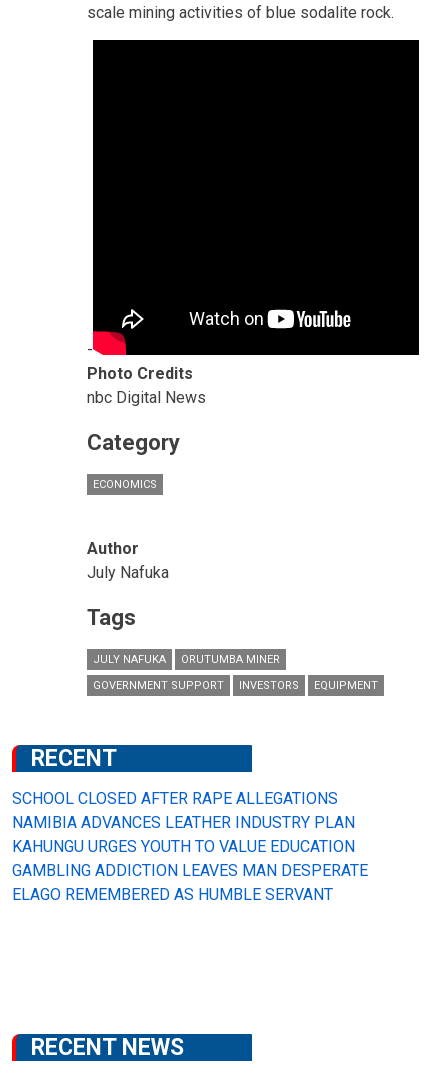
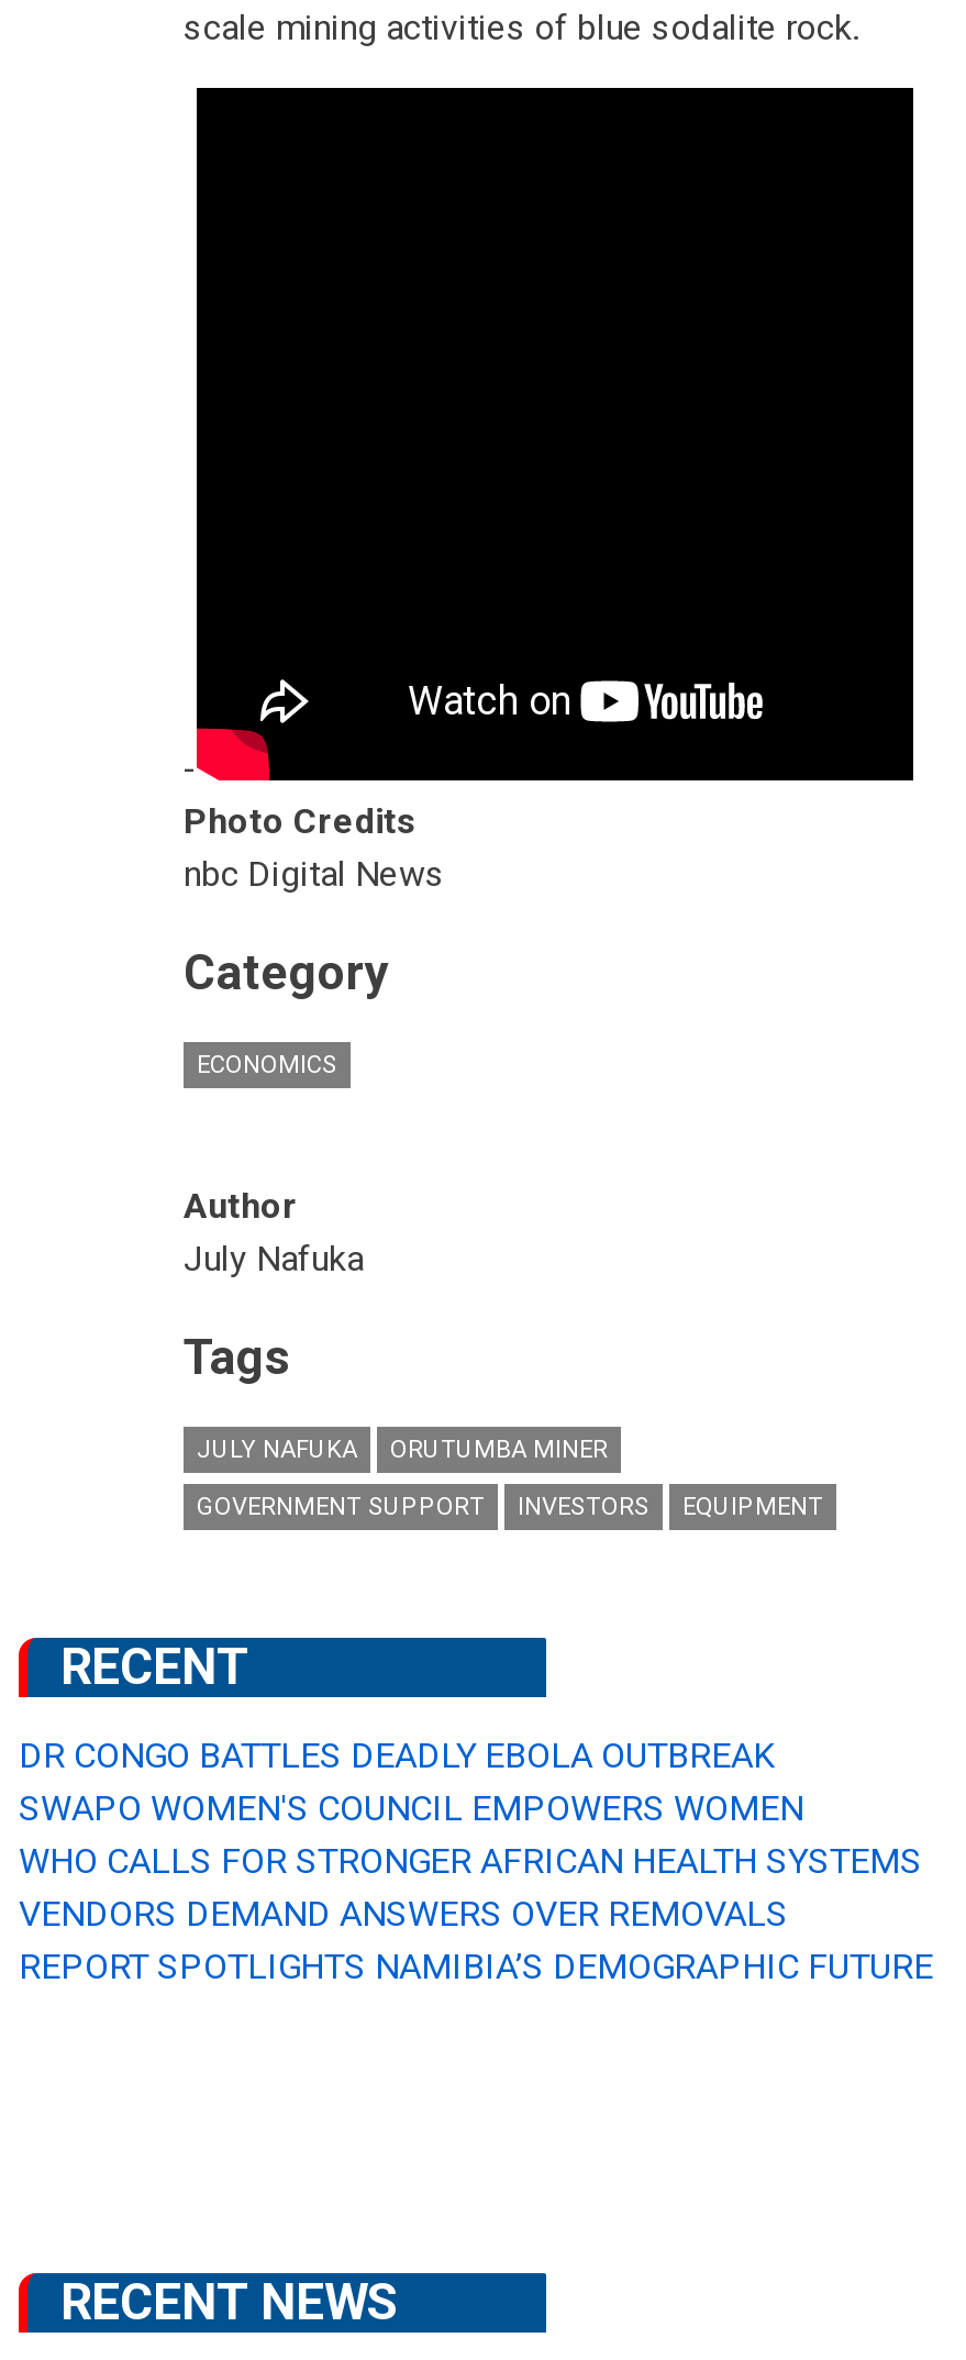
- SCHOOL CLOSED AFTER RAPE ALLEGATIONS
- NAMIBIA ADVANCES LEATHER INDUSTRY PLAN
- KAHUNGU URGES YOUTH TO VALUE EDUCATION
- GAMBLING ADDICTION LEAVES MAN DESPERATE
- ELAGO REMEMBERED AS HUMBLE SERVANT
+ DR CONGO BATTLES DEADLY EBOLA OUTBREAK
+ SWAPO WOMEN'S COUNCIL EMPOWERS WOMEN
+ WHO CALLS FOR STRONGER AFRICAN HEALTH SYSTEMS
+ VENDORS DEMAND ANSWERS OVER REMOVALS
+ REPORT SPOTLIGHTS NAMIBIA’S DEMOGRAPHIC FUTURE
